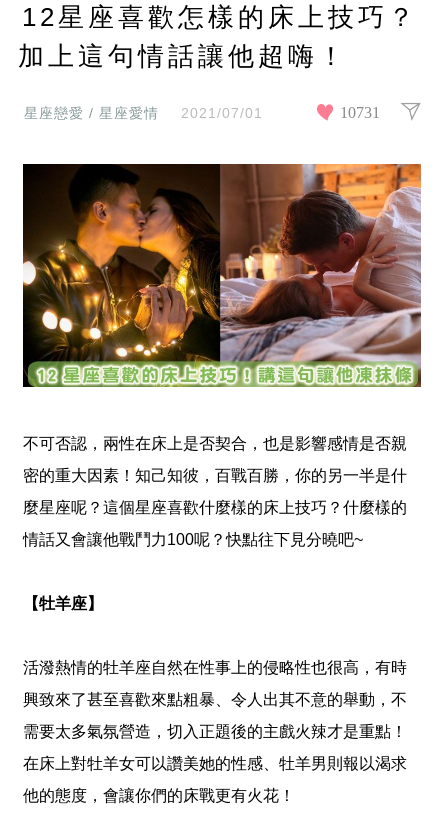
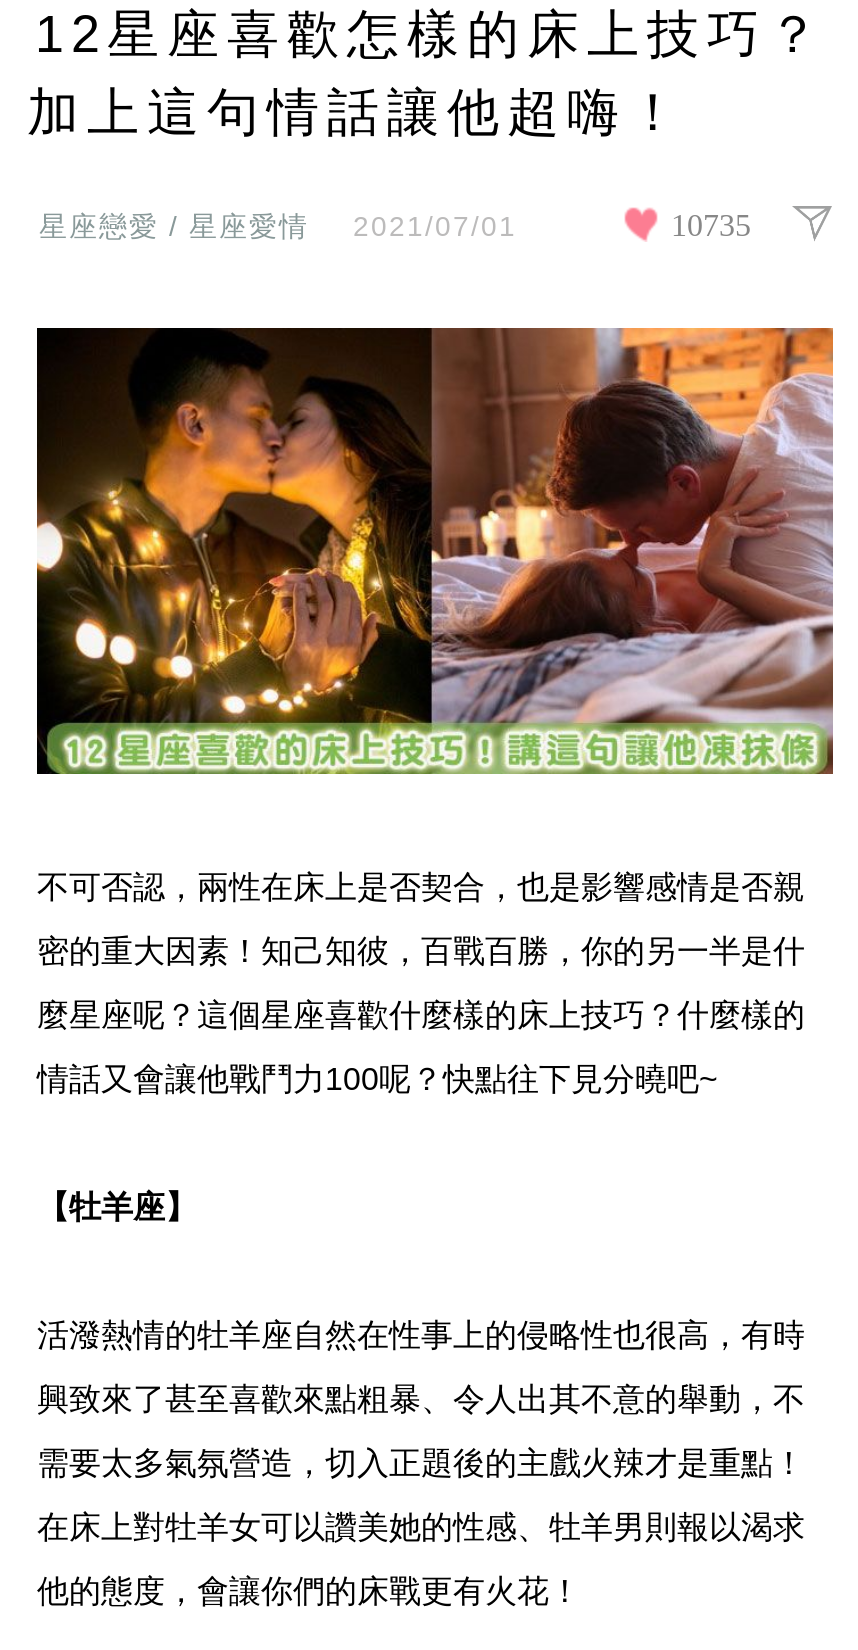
- 10731
+ 10735
